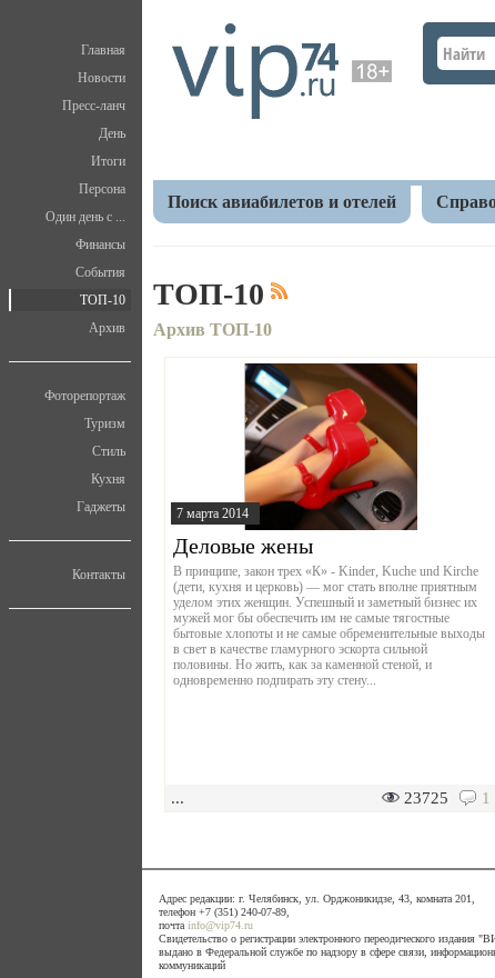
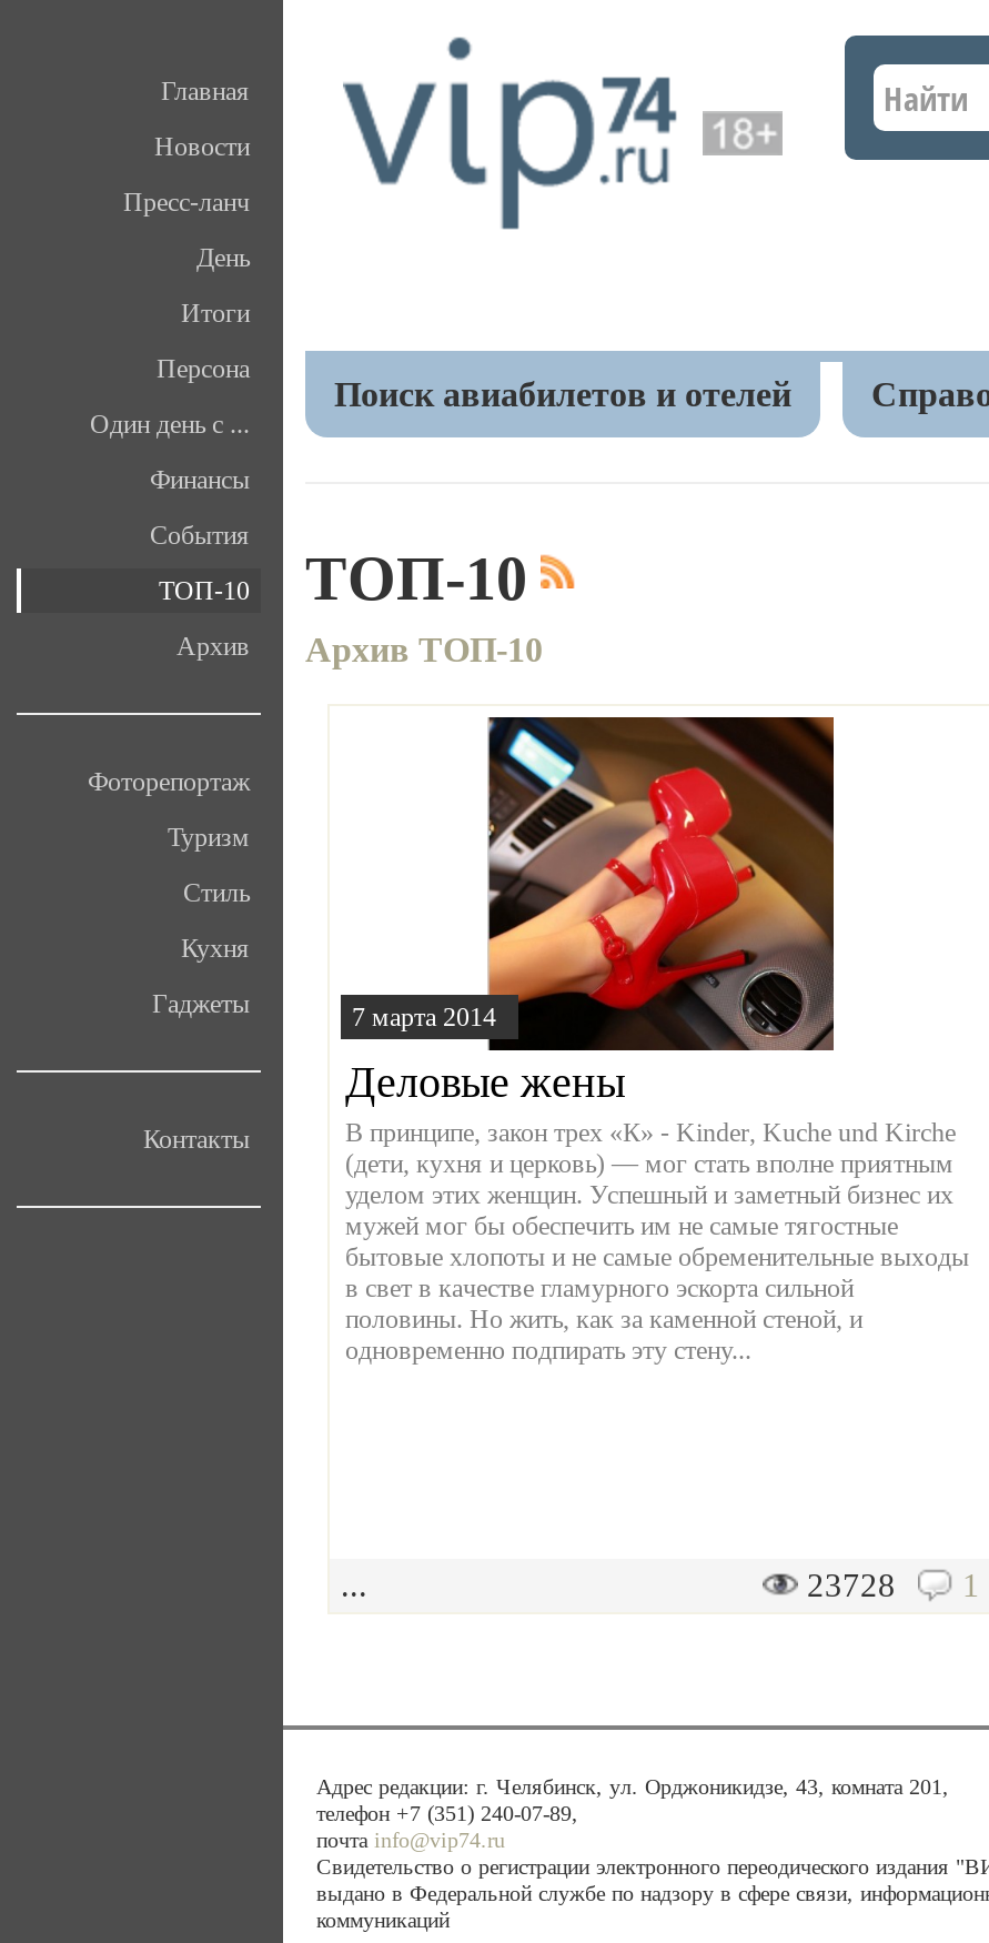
- 23725 1
+ 23728 1
